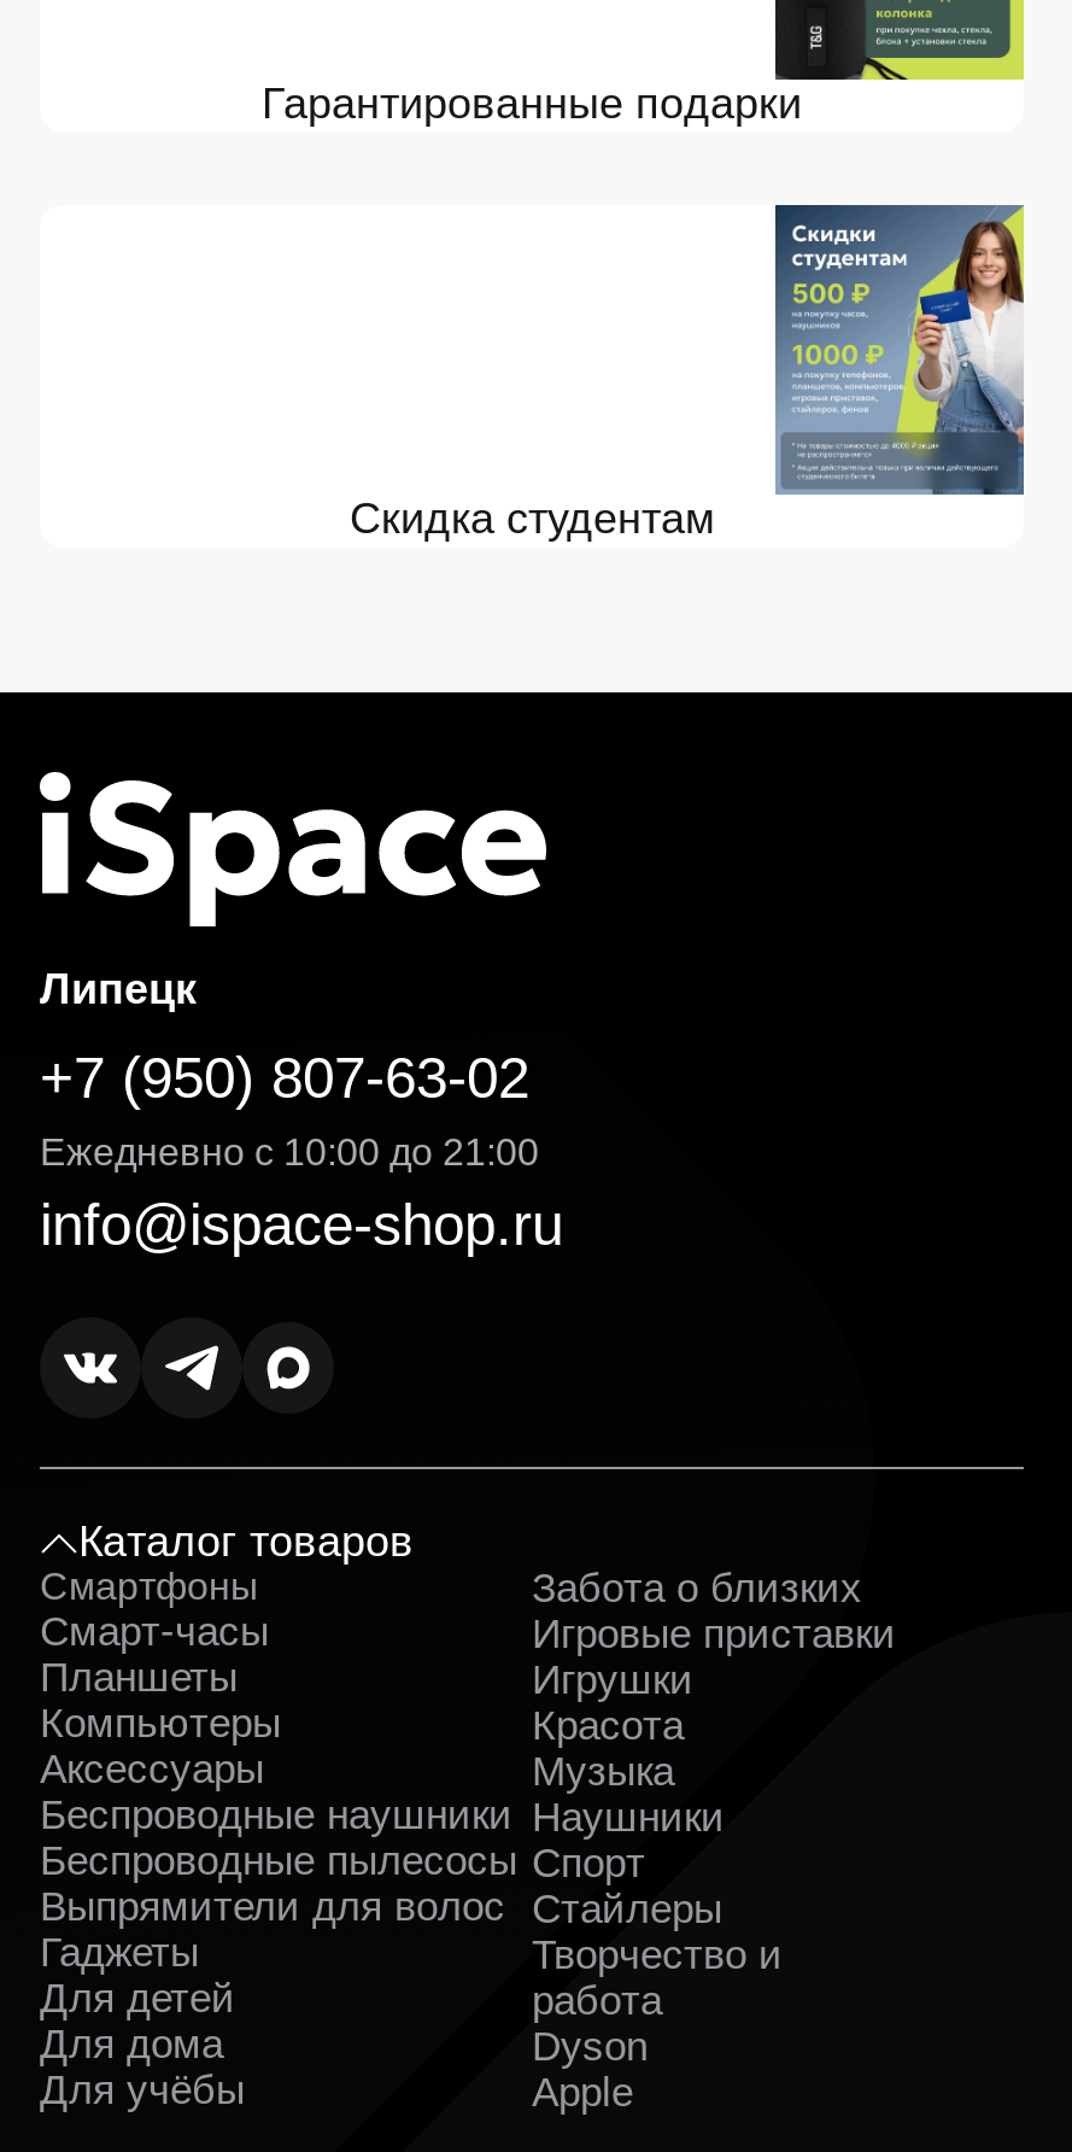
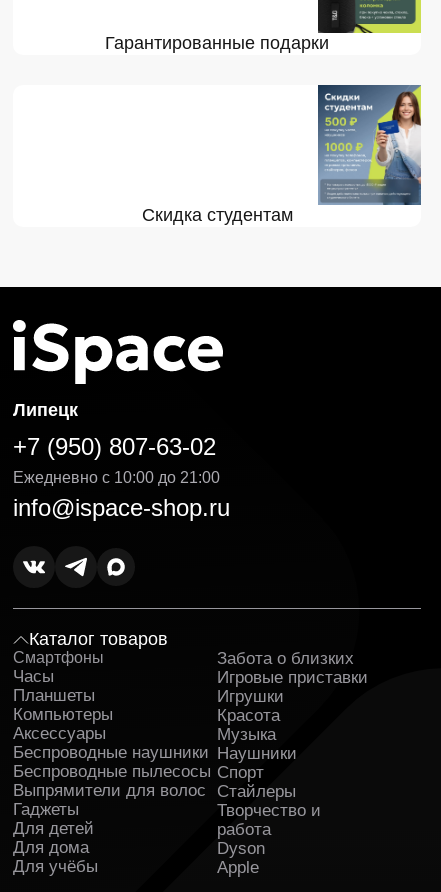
- Смарт-часы
+ Часы
